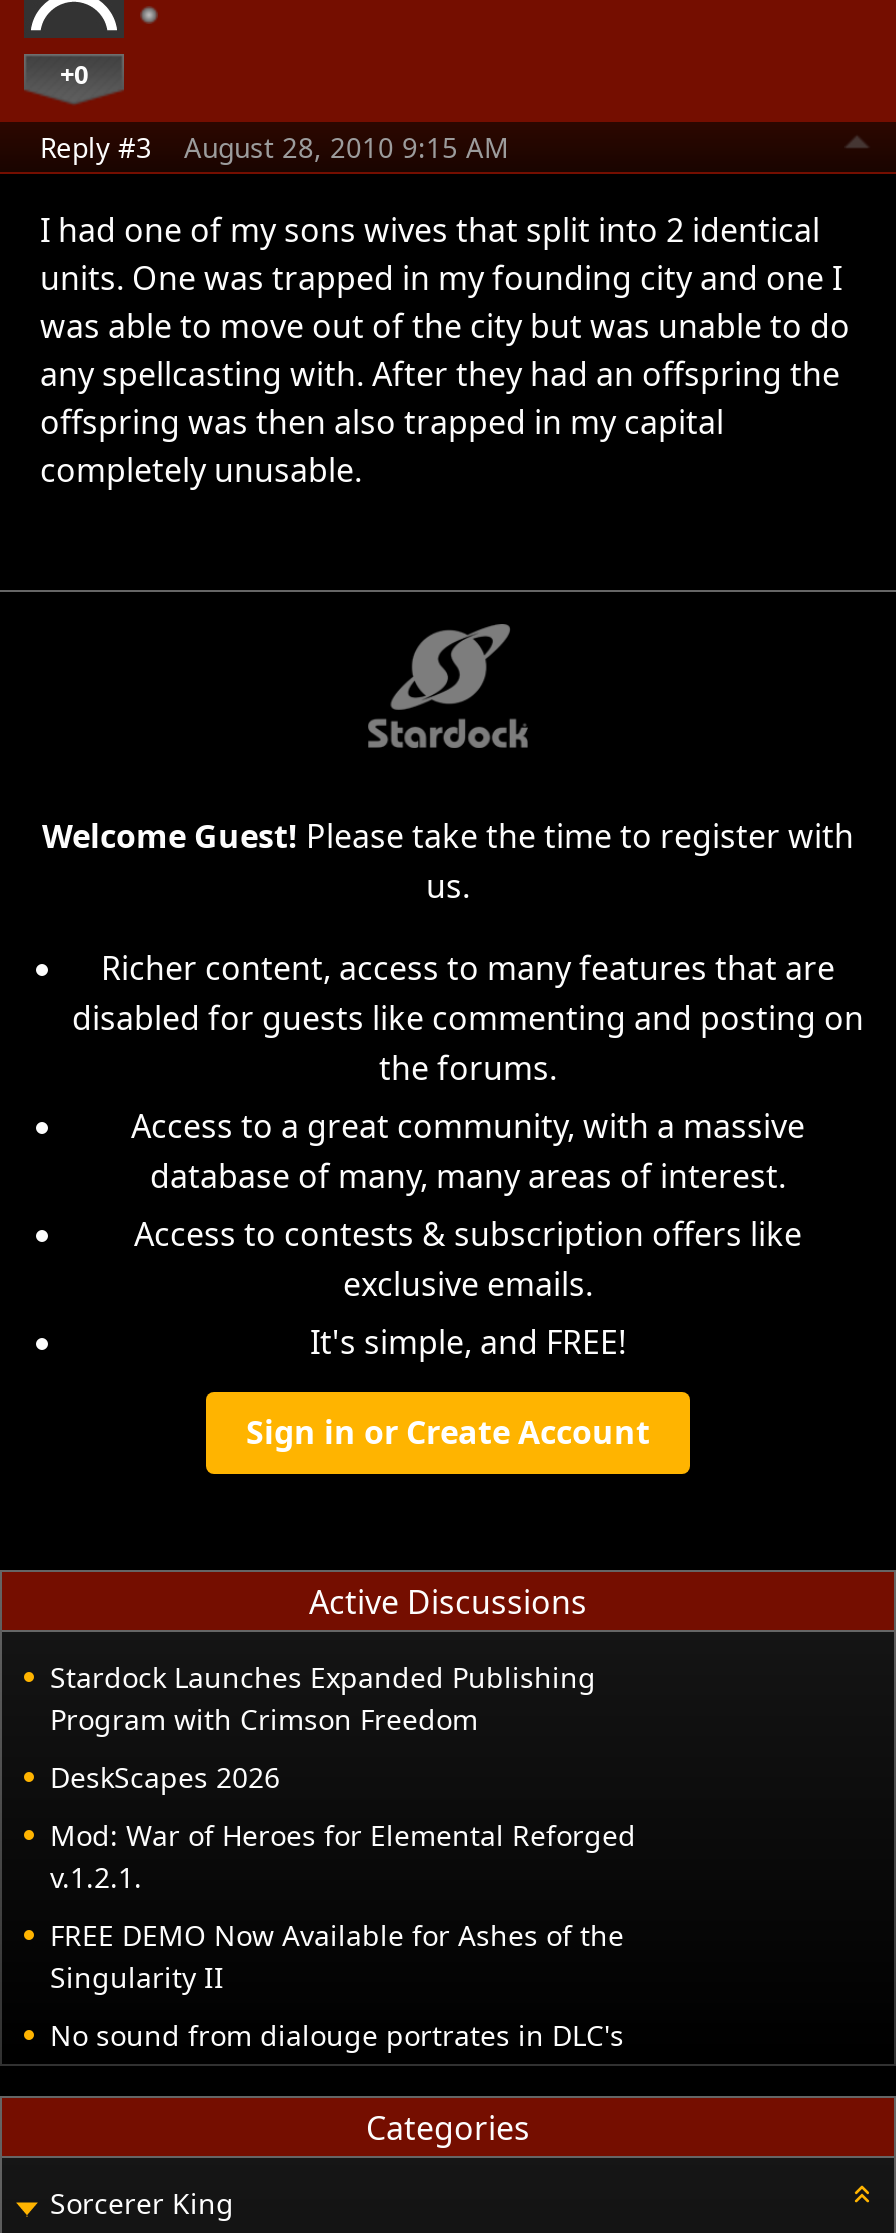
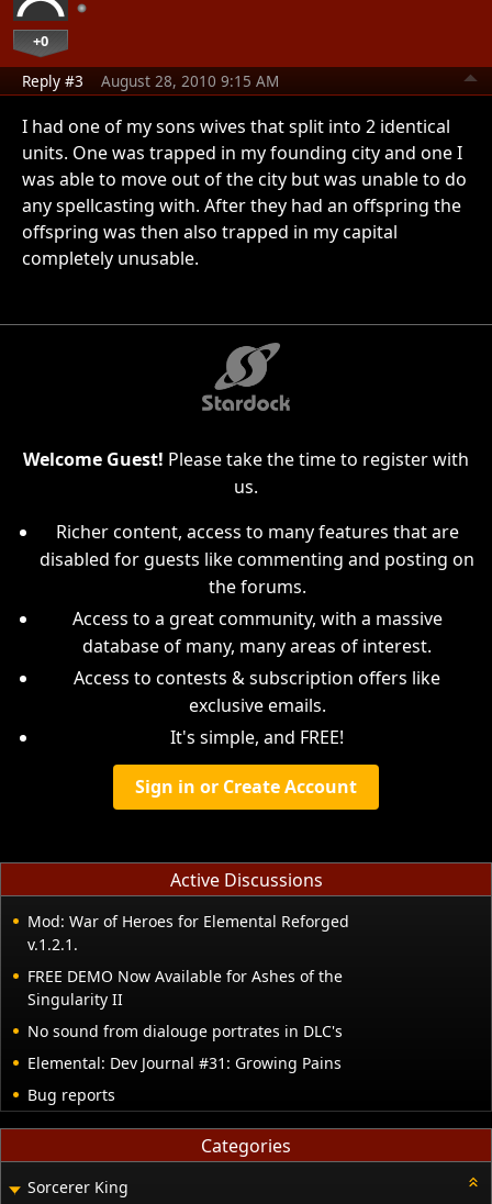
- Stardock Launches Expanded Publishing
- Program with Crimson Freedom
- DeskScapes 2026

moved up: Mod: War of Heroes for Elemental Reforged | v.1.2.1. | FREE DEMO Now Available for Ashes of the | Singularity II | No sound from dialouge portrates in DLC's

+ Elemental: Dev Journal #31: Growing Pains
+ Bug reports
